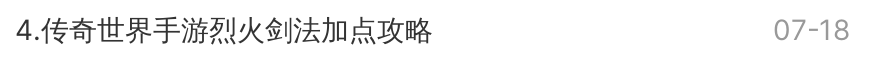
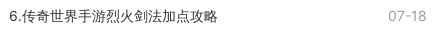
- 4.传奇世界手游烈火剑法加点攻略
+ 6.传奇世界手游烈火剑法加点攻略
